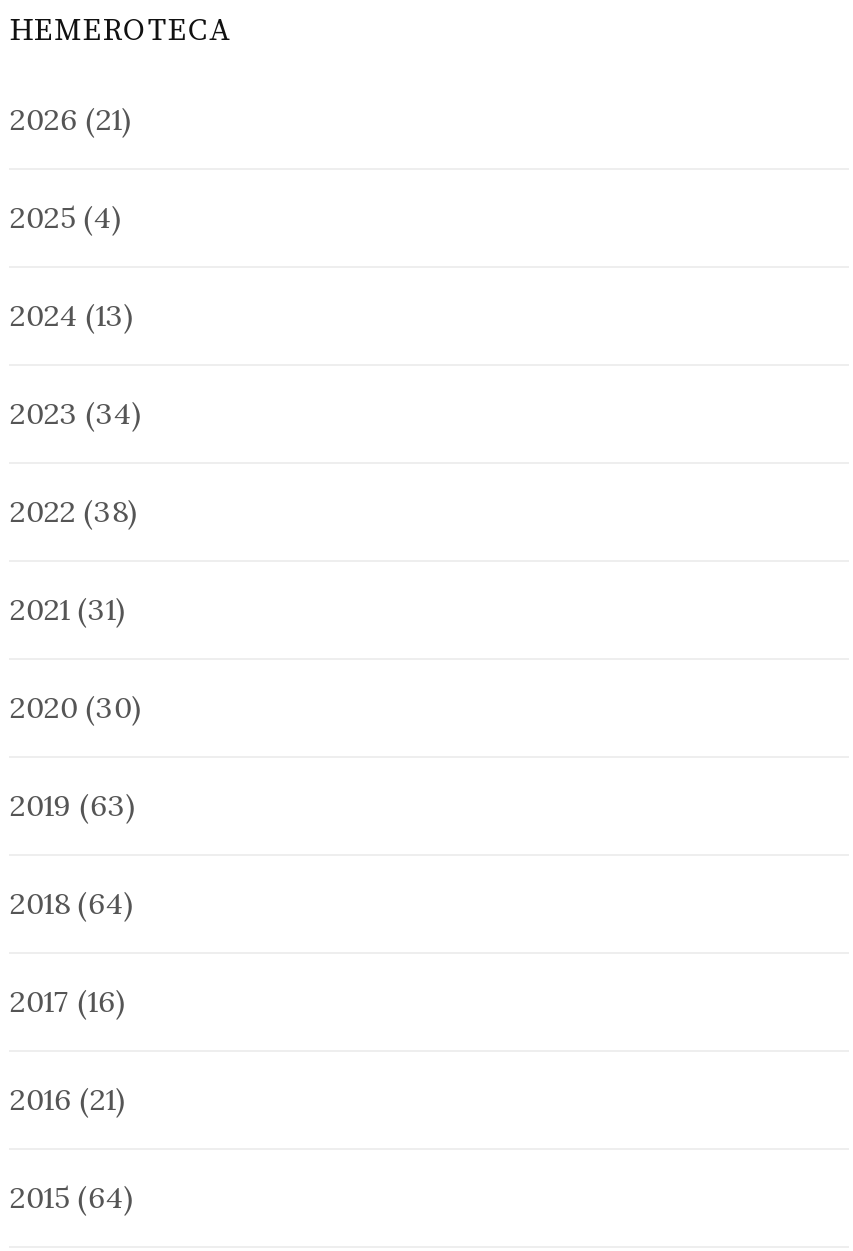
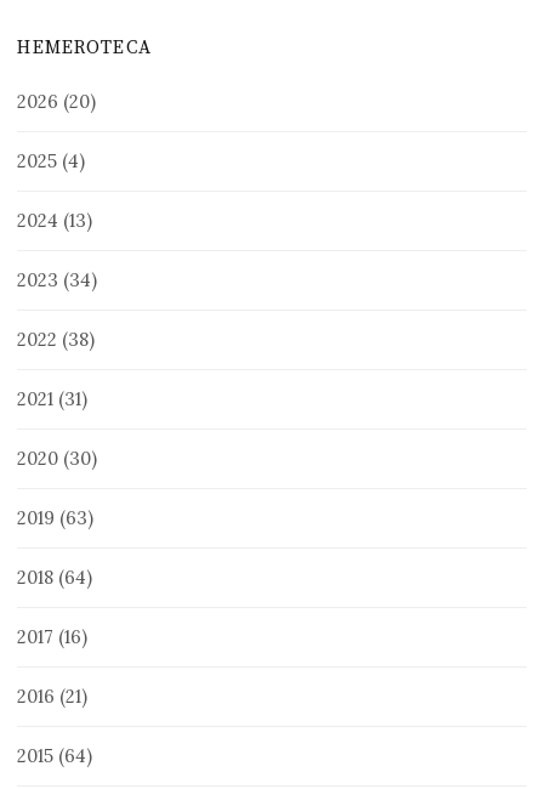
- 2026 (21)
+ 2026 (20)
